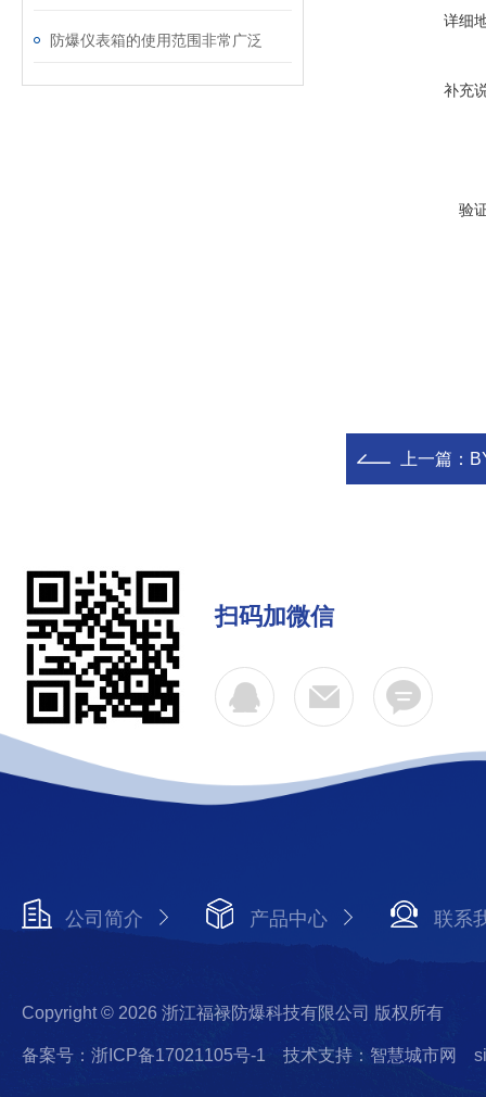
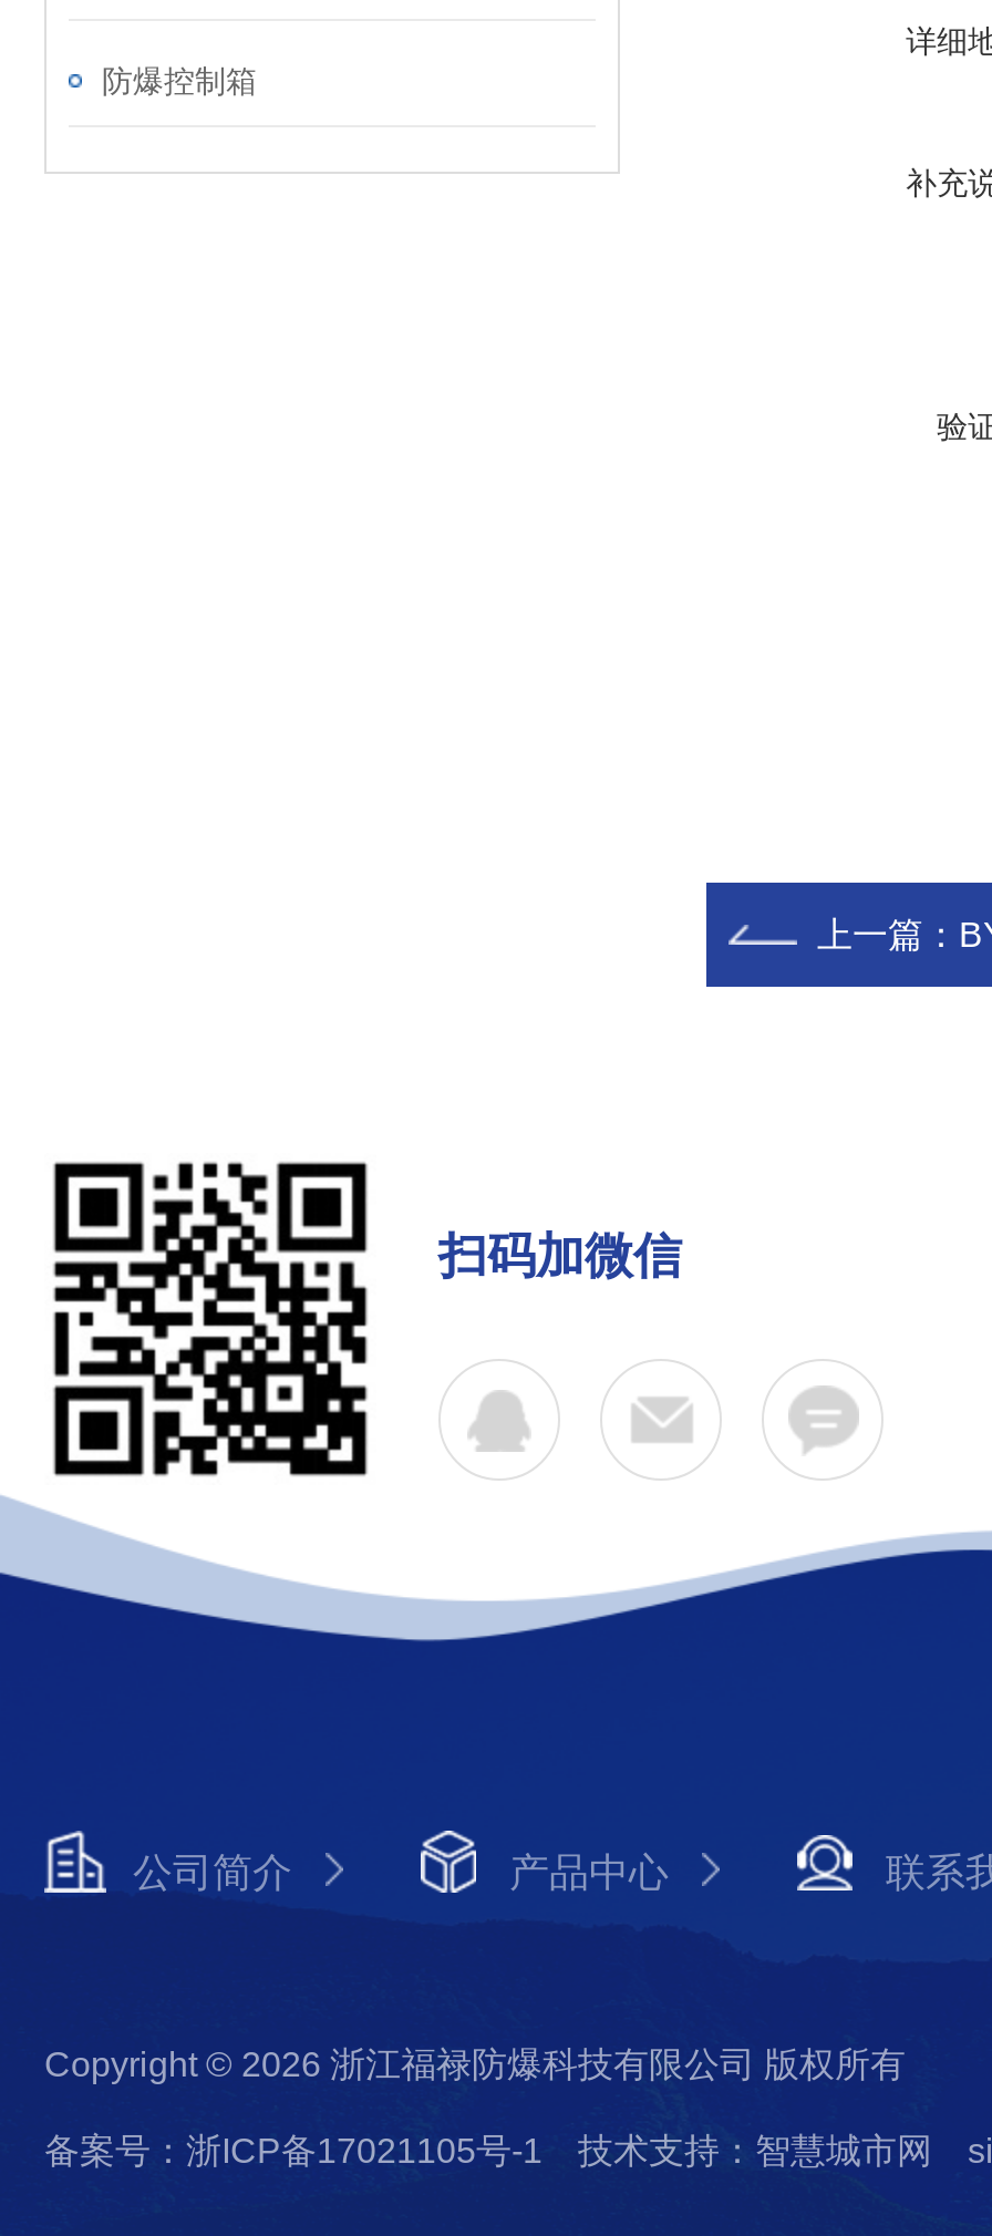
- 防爆仪表箱的使用范围非常广泛
+ 防爆控制箱
